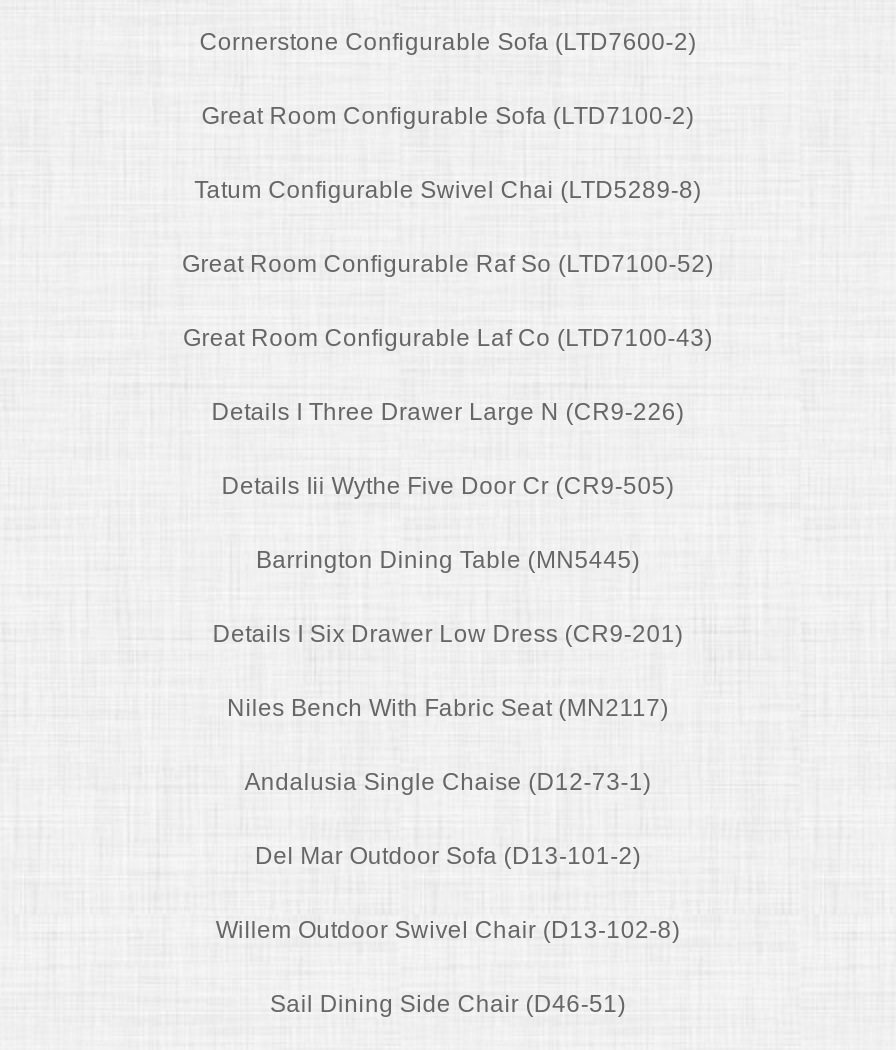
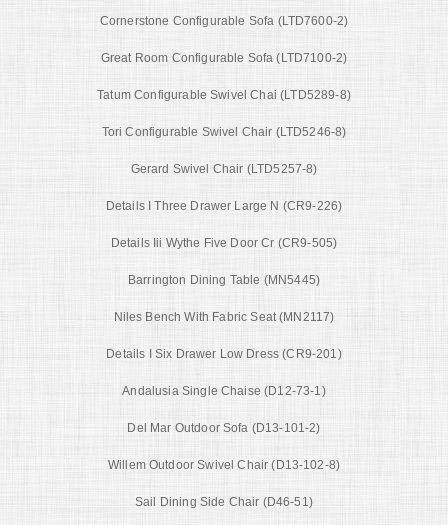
- Great Room Configurable Raf So (LTD7100-52)
+ Tori Configurable Swivel Chair (LTD5246-8)

- Great Room Configurable Laf Co (LTD7100-43)
+ Gerard Swivel Chair (LTD5257-8)

moved down: Details I Six Drawer Low Dress (CR9-201)

moved up: Niles Bench With Fabric Seat (MN2117)
